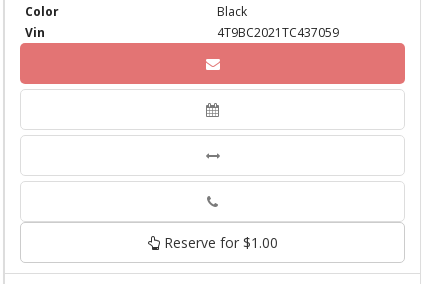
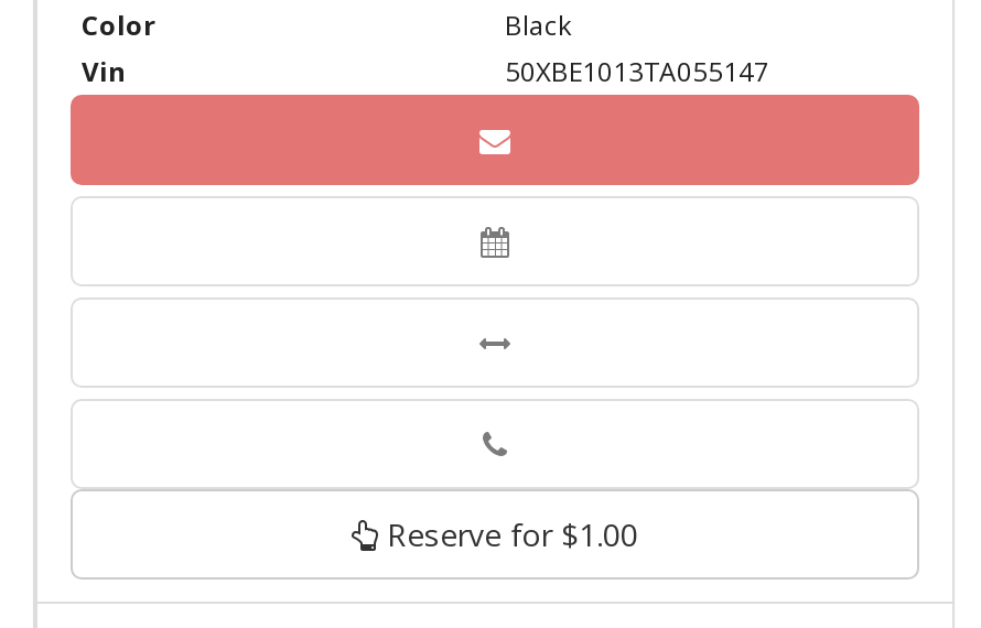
- 4T9BC2021TC437059
+ 50XBE1013TA055147
